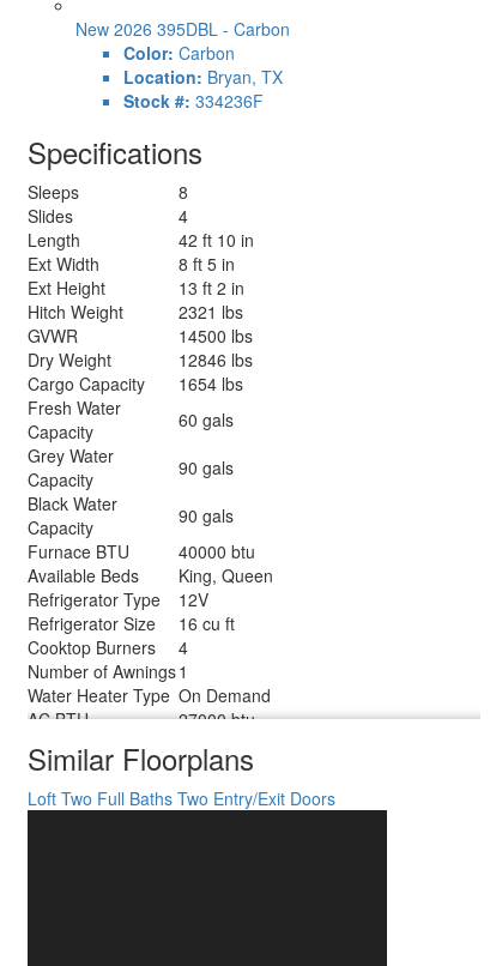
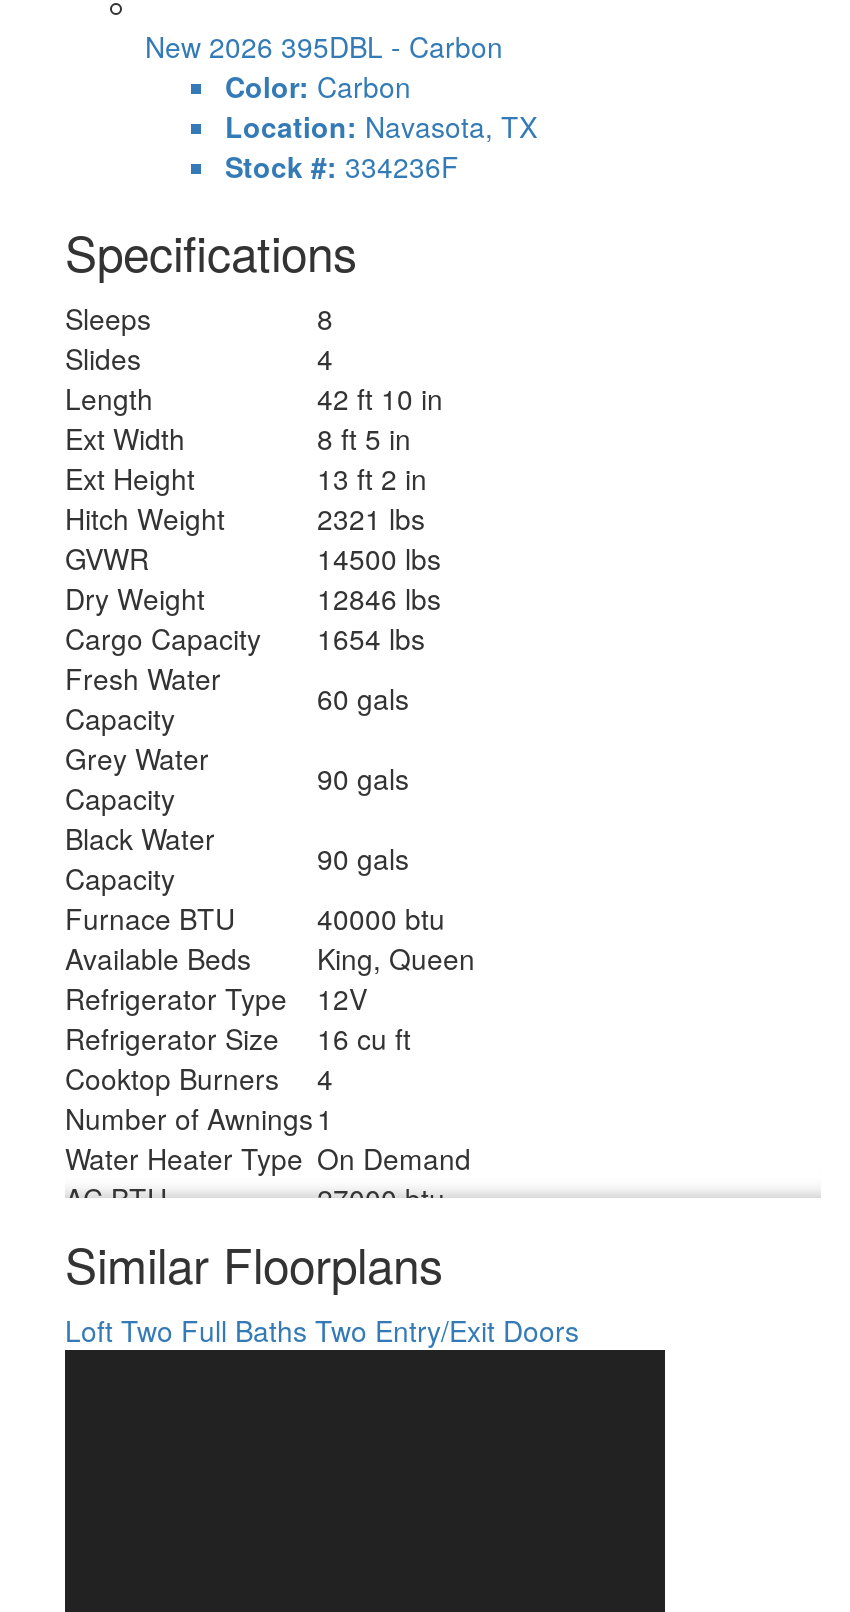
- Location: Bryan, TX
+ Location: Navasota, TX
